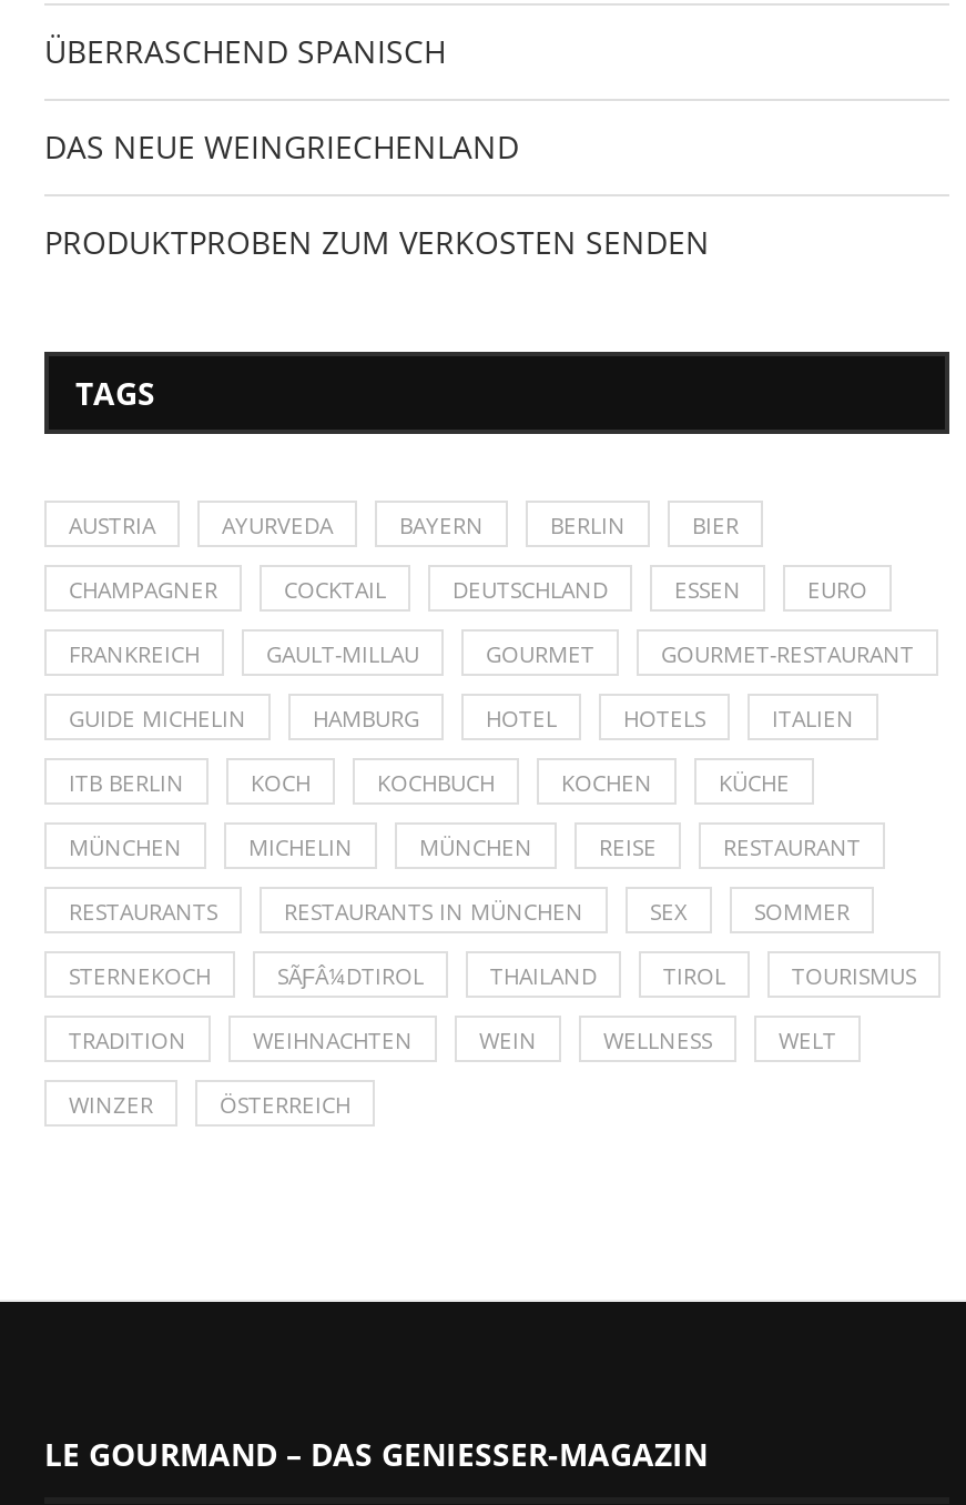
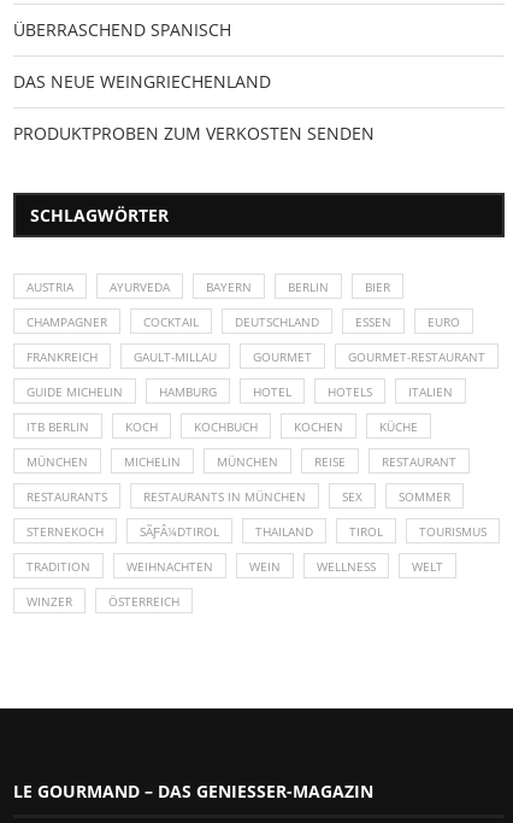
- TAGS
+ SCHLAGWÖRTER
